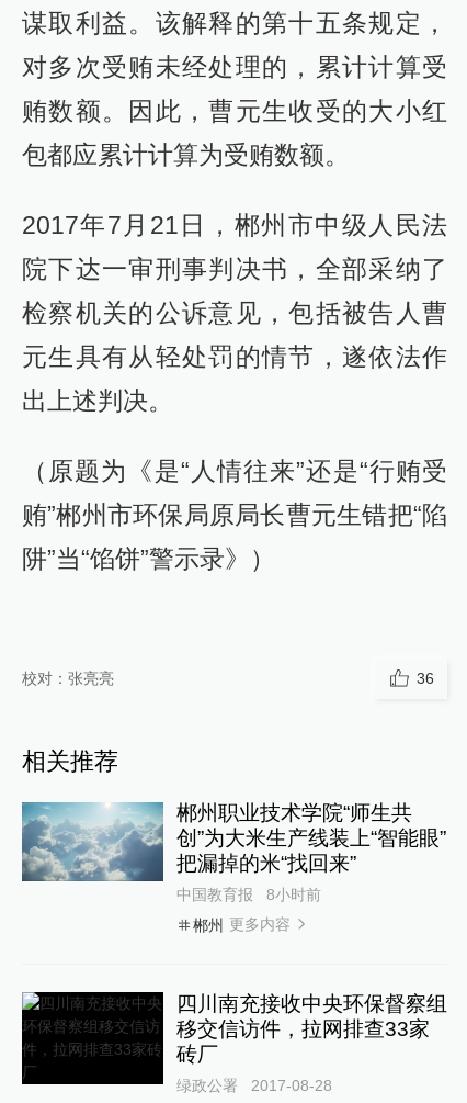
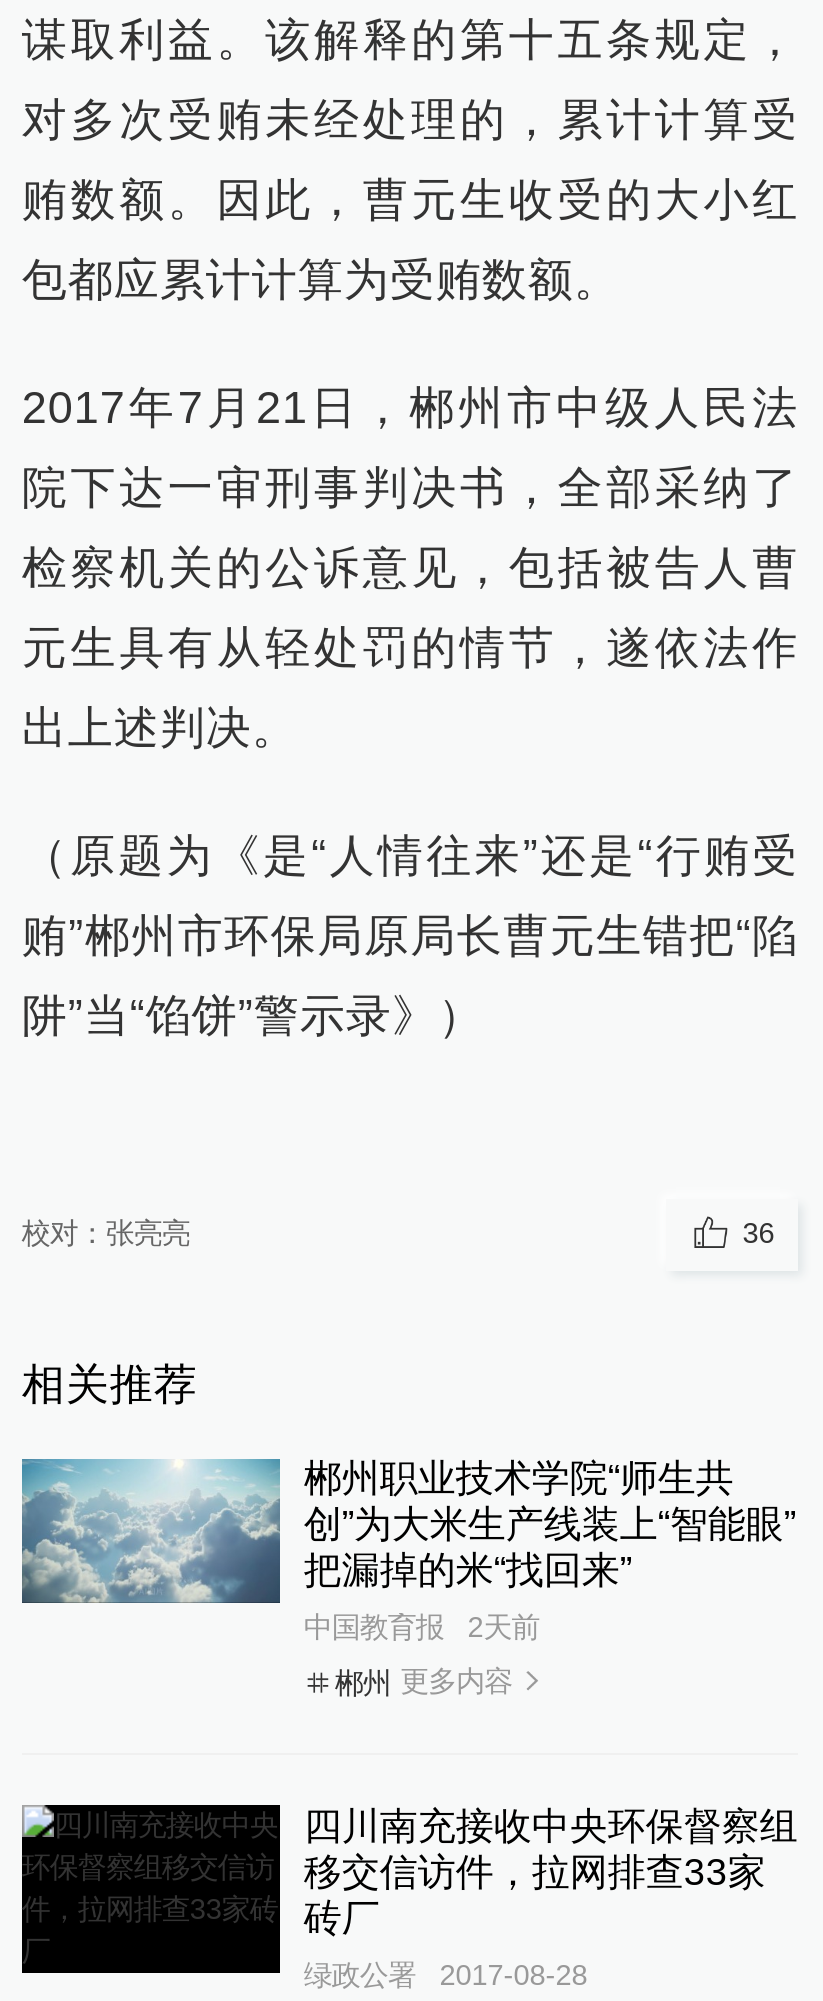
- 中国教育报 8小时前
+ 中国教育报 2天前
